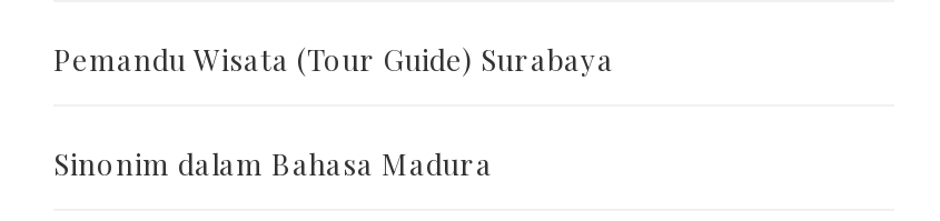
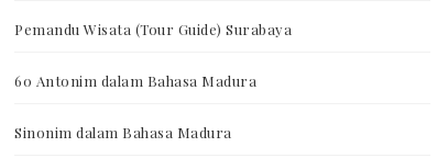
+ 60 Antonim dalam Bahasa Madura
